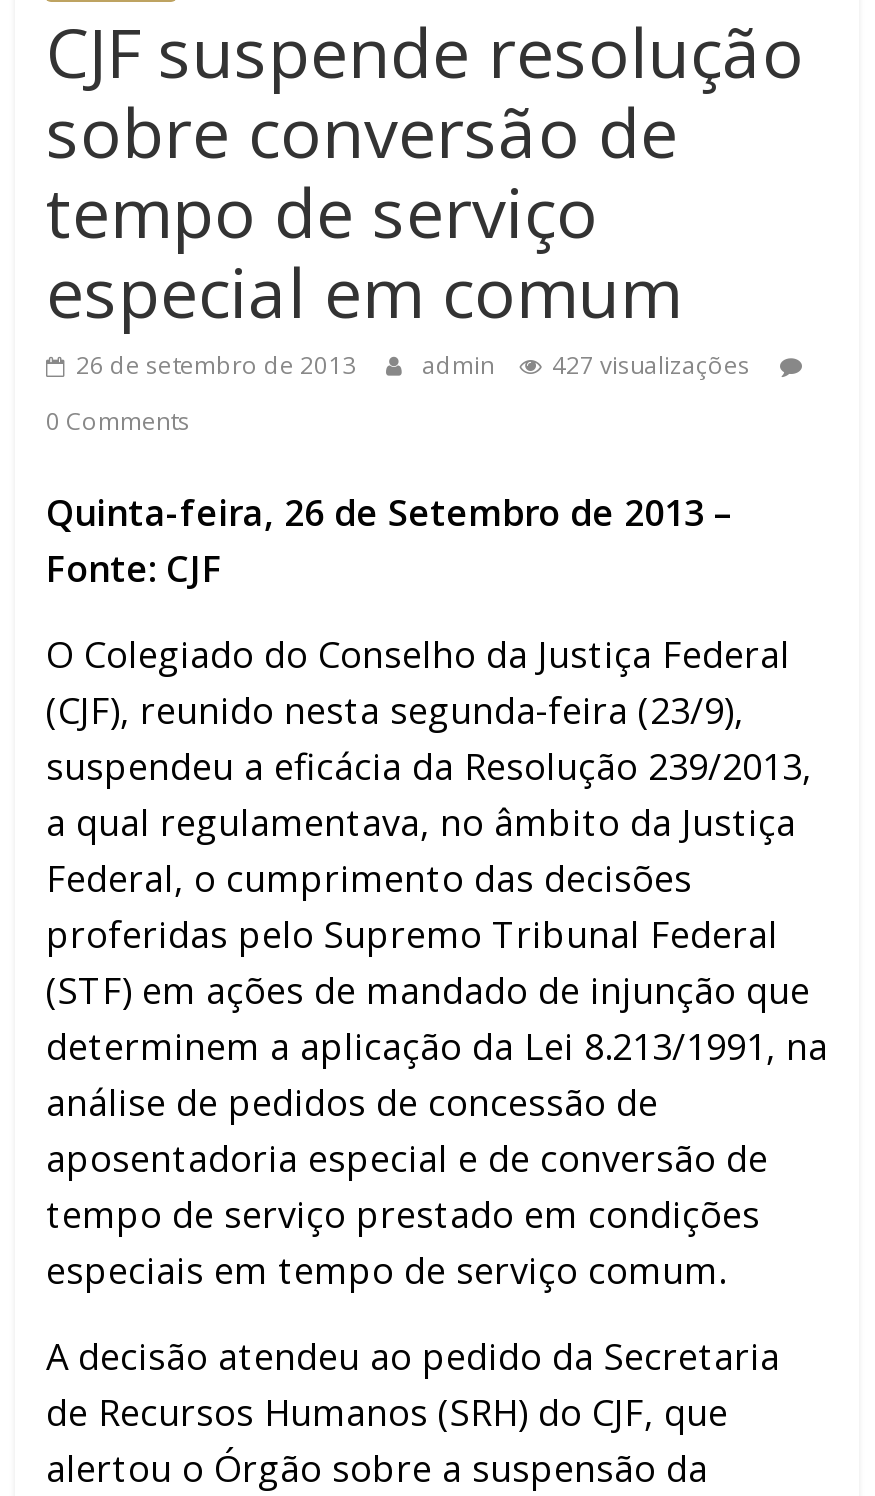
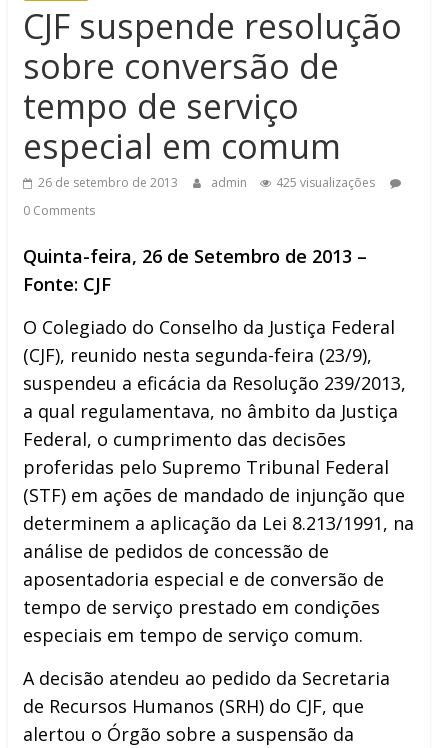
- 427 visualizações
+ 425 visualizações
